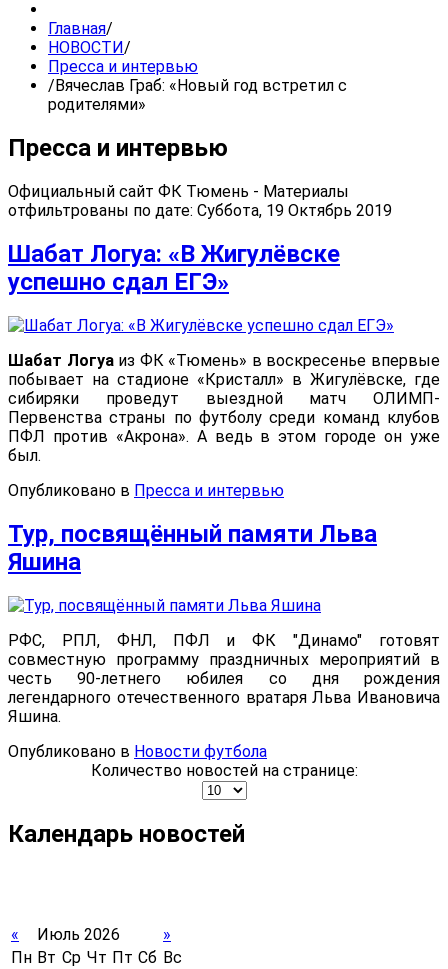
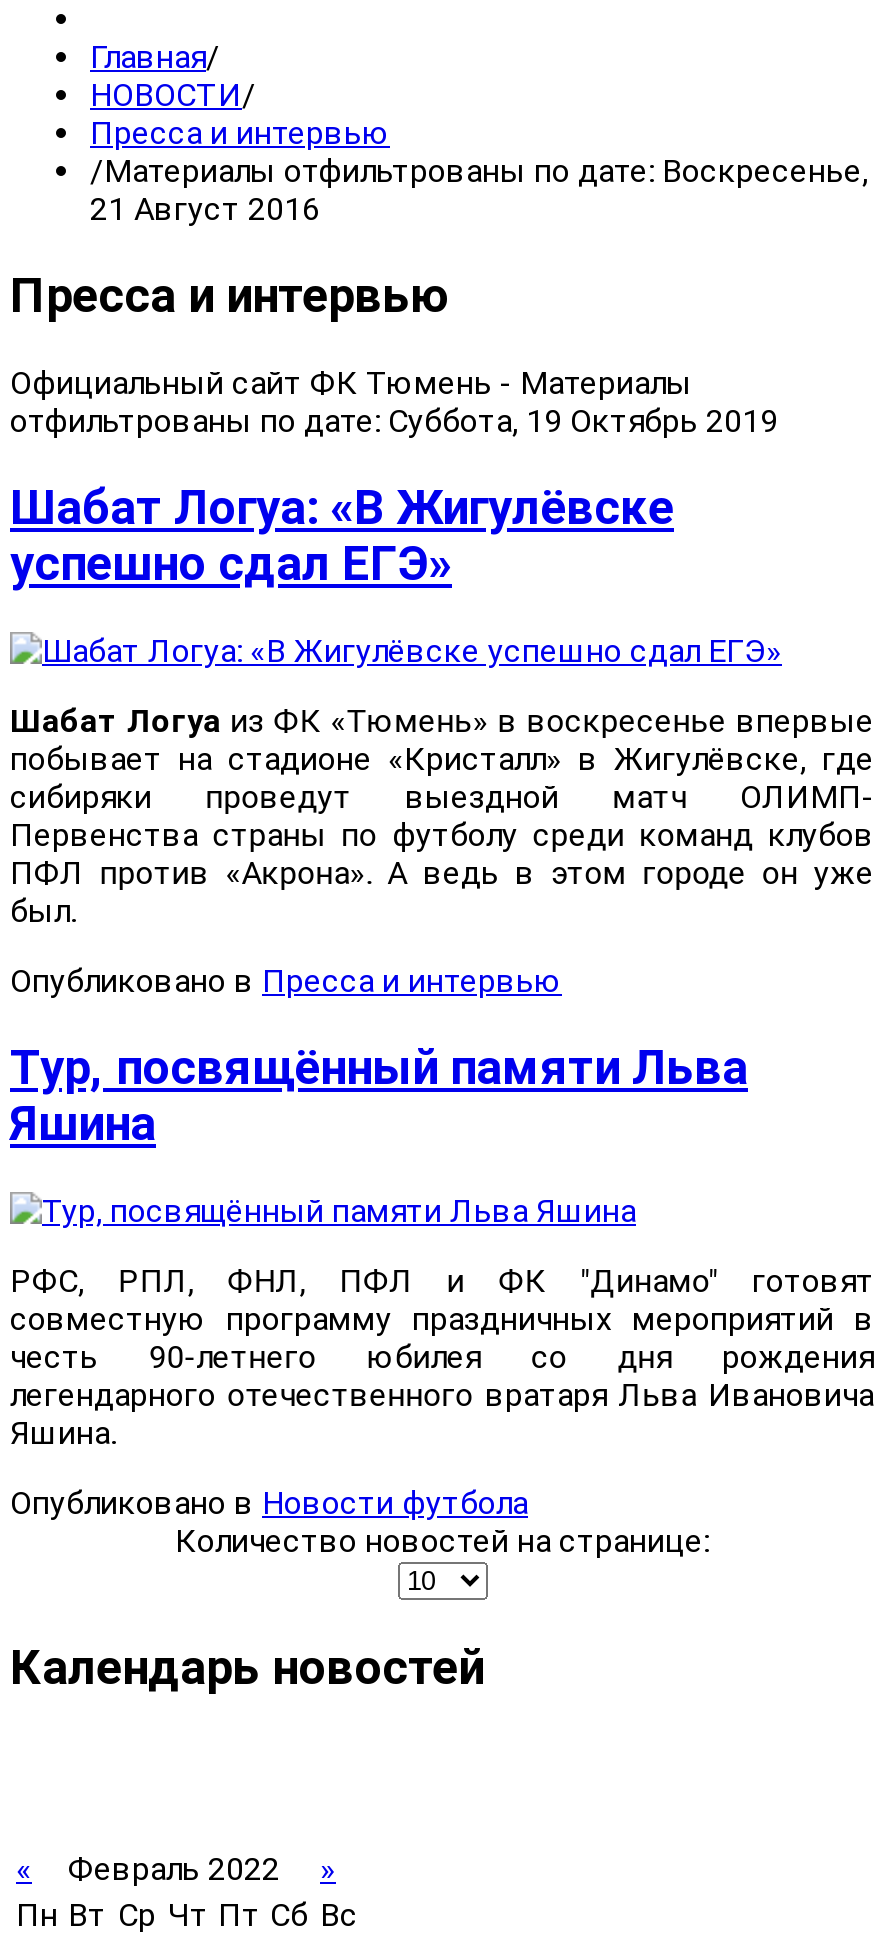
- /Вячеслав Граб: «Новый год встретил с
- родителями»
+ /Материалы отфильтрованы по дате: Воскресенье,
+ 21 Август 2016

- Июль 2026
+ Февраль 2022
